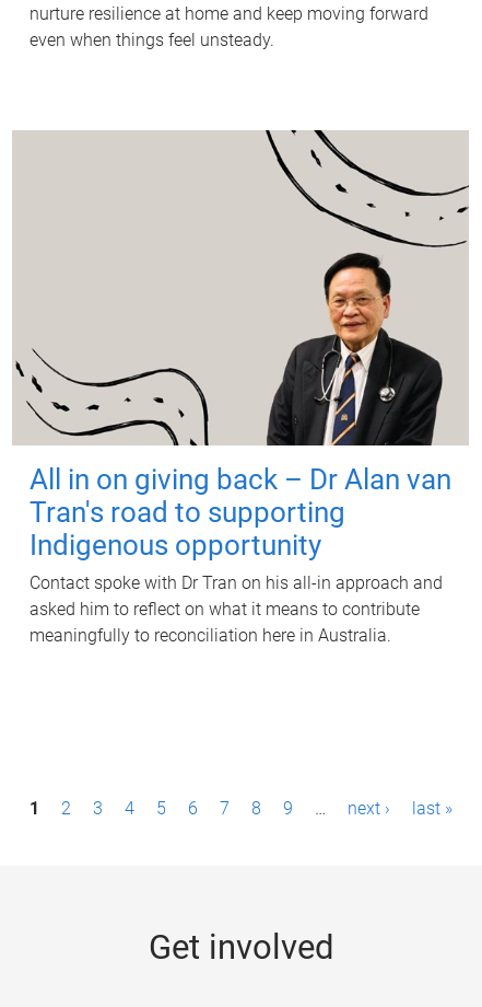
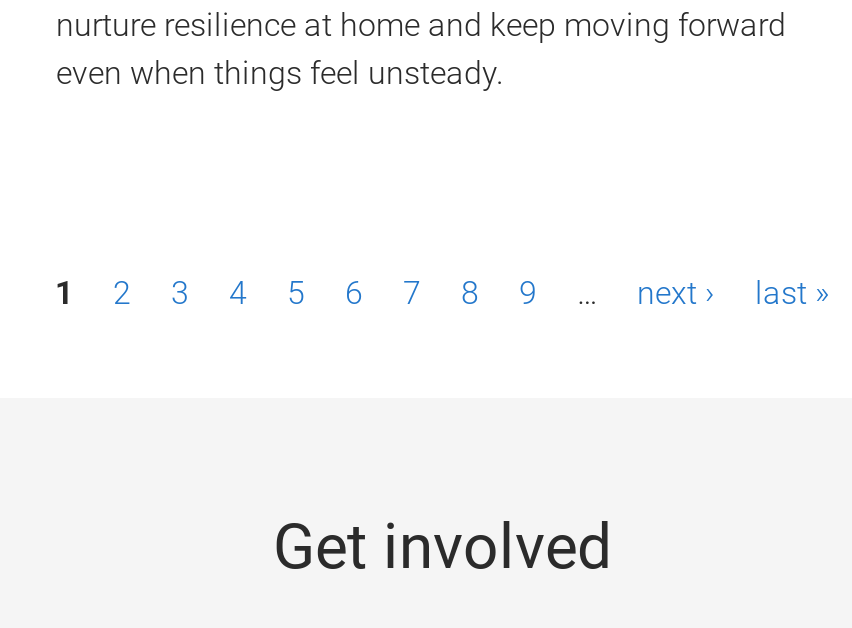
- [image]
- All in on giving back – Dr Alan van
- Tran's road to supporting
- Indigenous opportunity
- Contact spoke with Dr Tran on his all-in approach and
- asked him to reflect on what it means to contribute
- meaningfully to reconciliation here in Australia.
